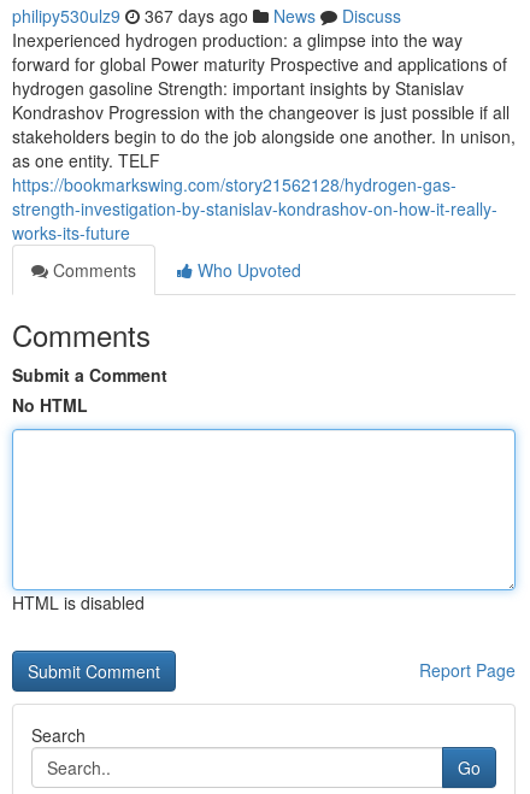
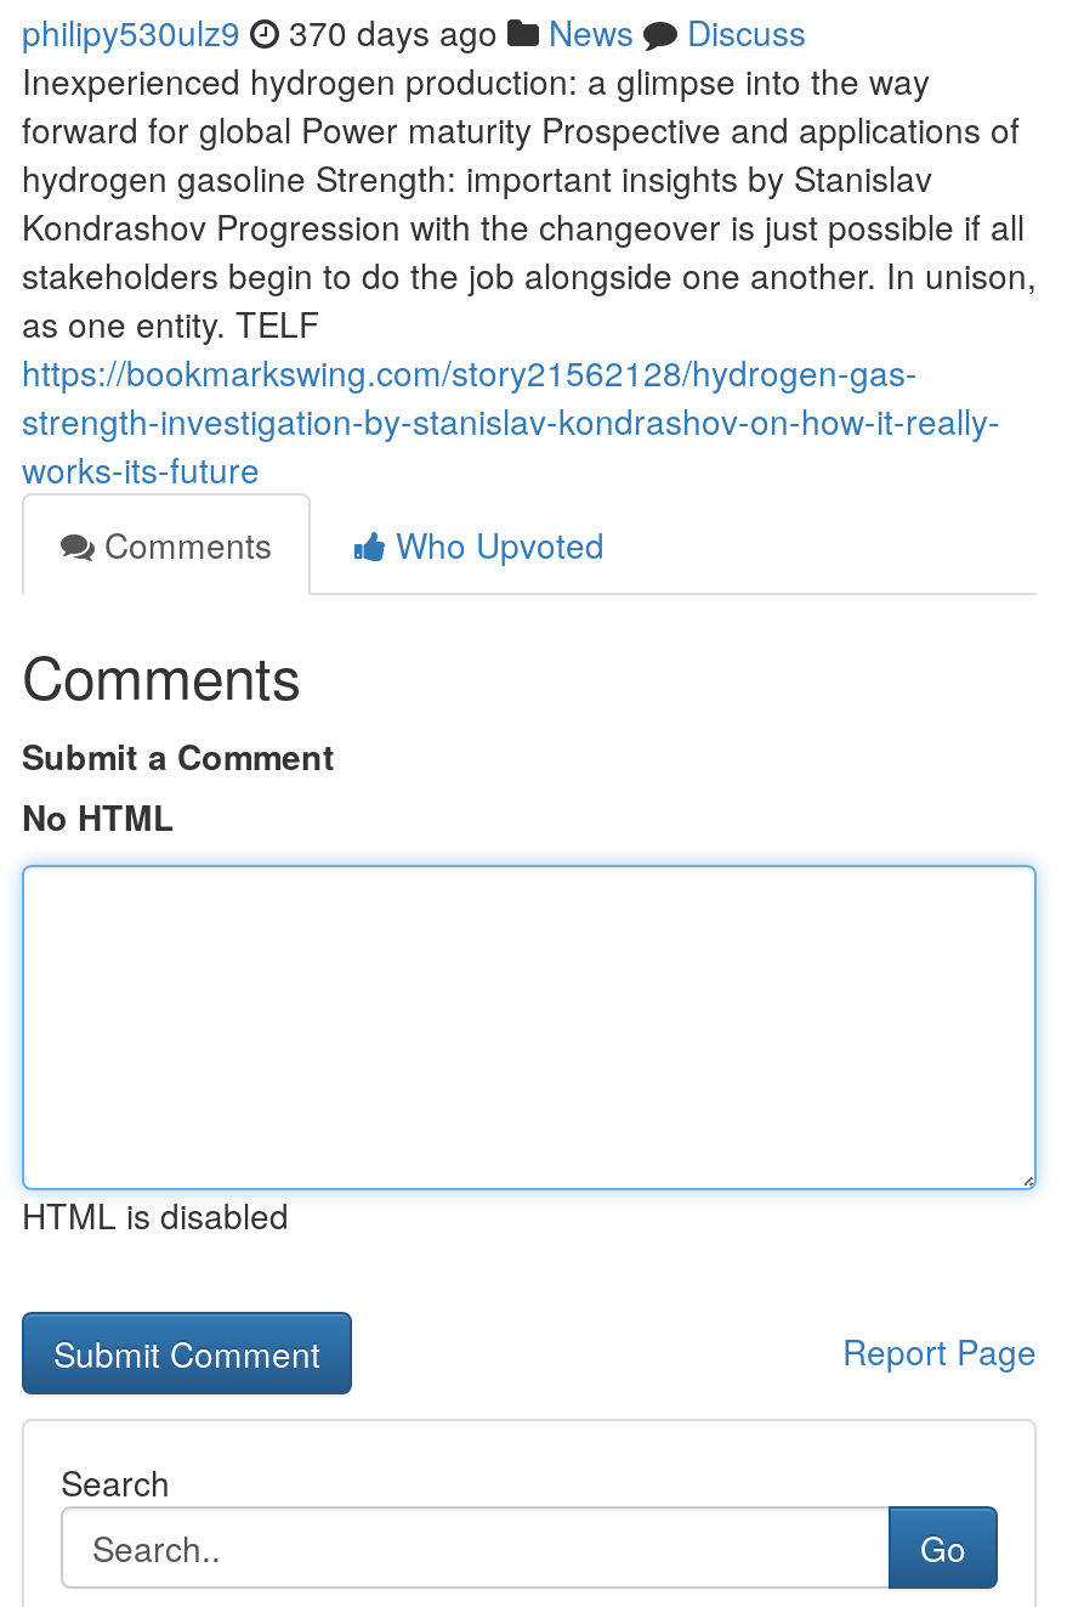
- philipy530ulz9 367 days ago News Discuss
+ philipy530ulz9 370 days ago News Discuss
